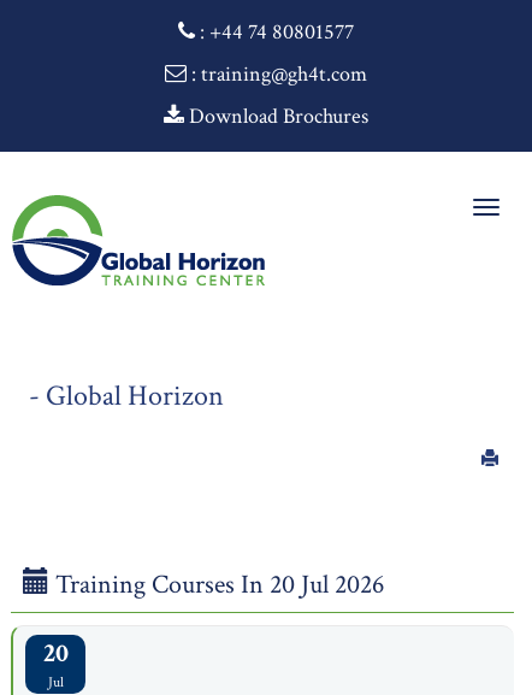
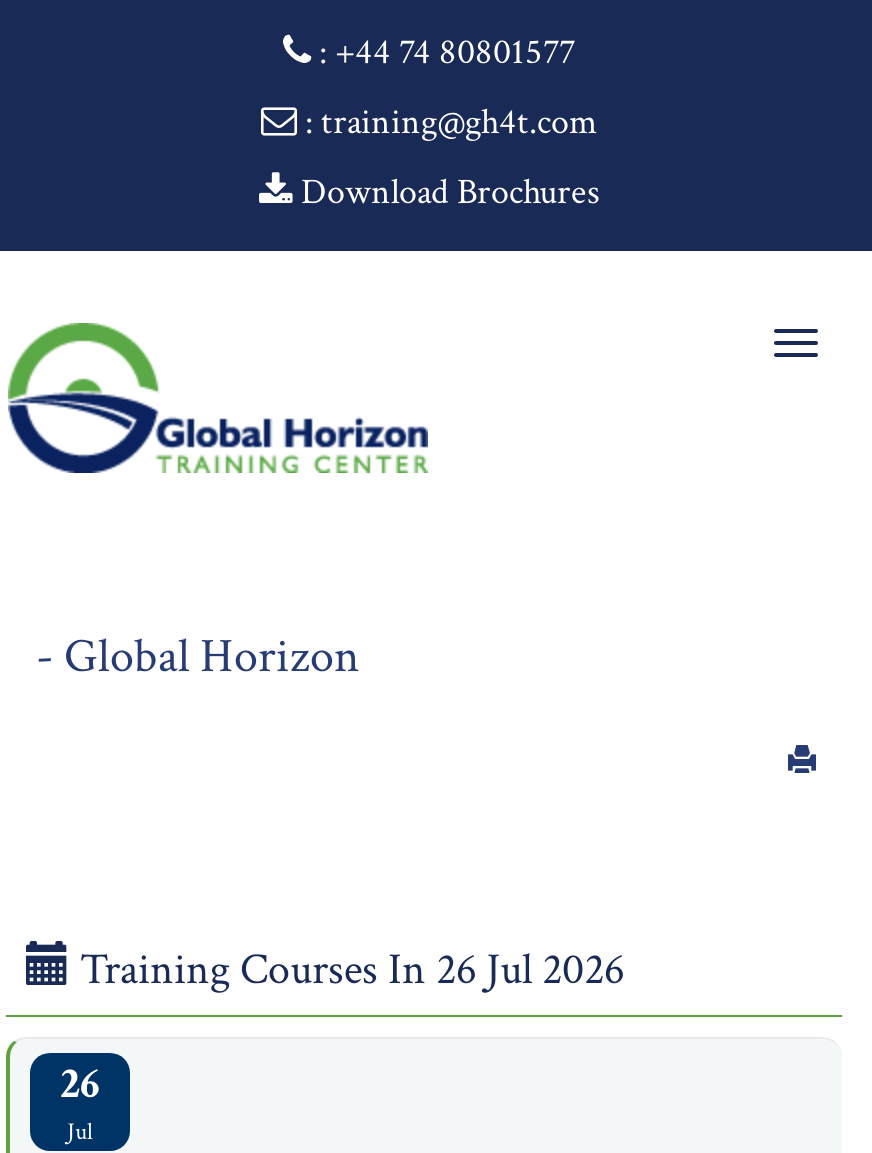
- Training Courses In 20 Jul 2026
+ Training Courses In 26 Jul 2026

- 20
+ 26
